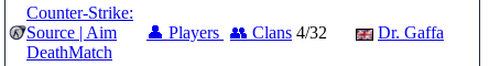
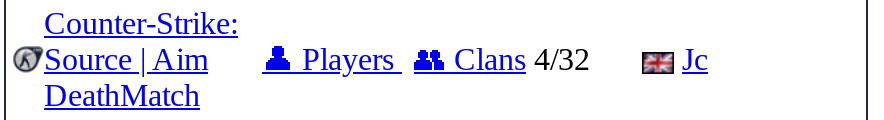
- Dr. Gaffa
+ Jc
